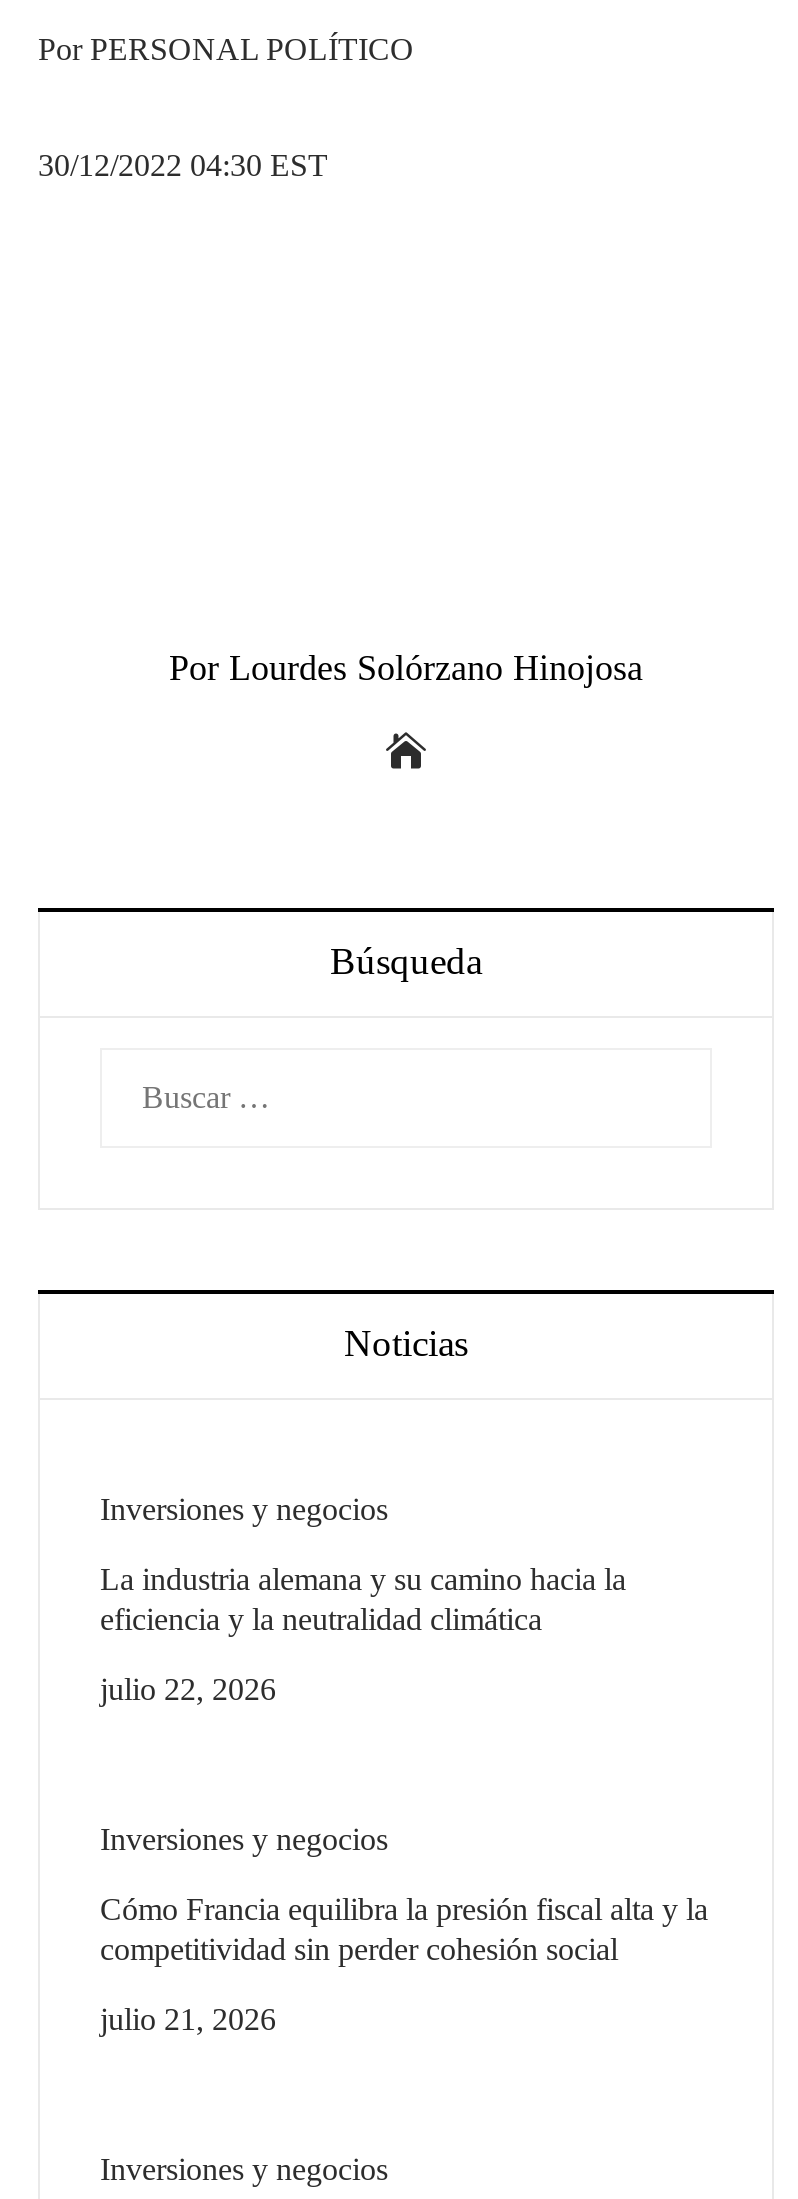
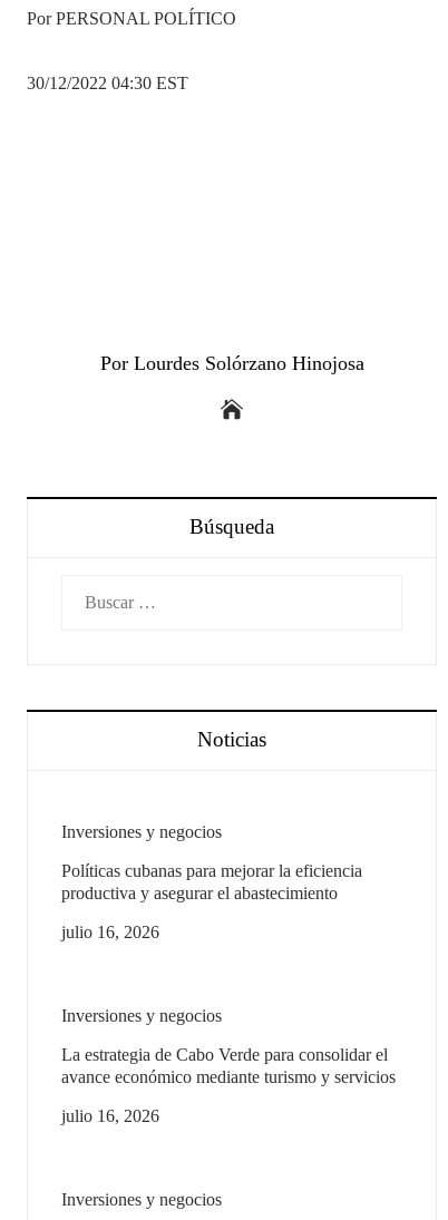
- La industria alemana y su camino hacia la
- eficiencia y la neutralidad climática
+ Políticas cubanas para mejorar la eficiencia
+ productiva y asegurar el abastecimiento

- julio 22, 2026
+ julio 16, 2026

- Cómo Francia equilibra la presión fiscal alta y la
- competitividad sin perder cohesión social
+ La estrategia de Cabo Verde para consolidar el
+ avance económico mediante turismo y servicios

- julio 21, 2026
+ julio 16, 2026
